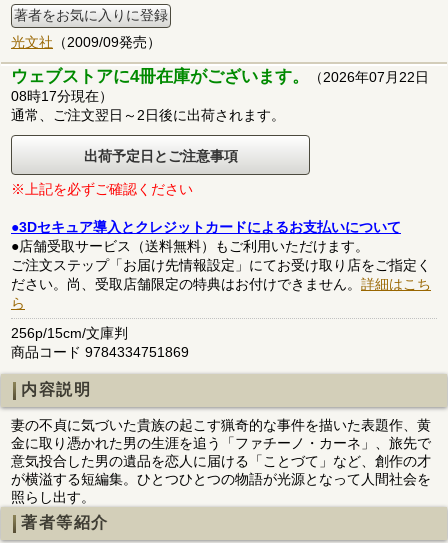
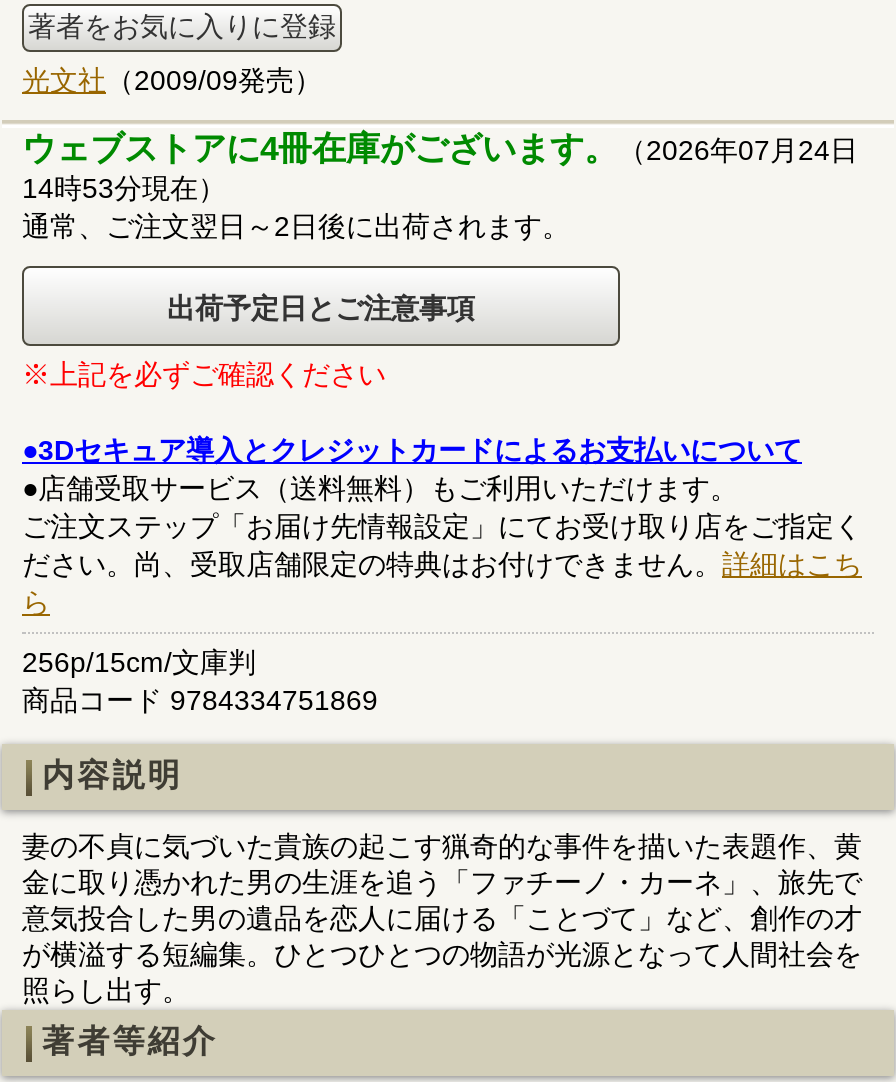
- ウェブストアに4冊在庫がございます。（2026年07月22日
+ ウェブストアに4冊在庫がございます。（2026年07月24日

- 08時17分現在）
+ 14時53分現在）
